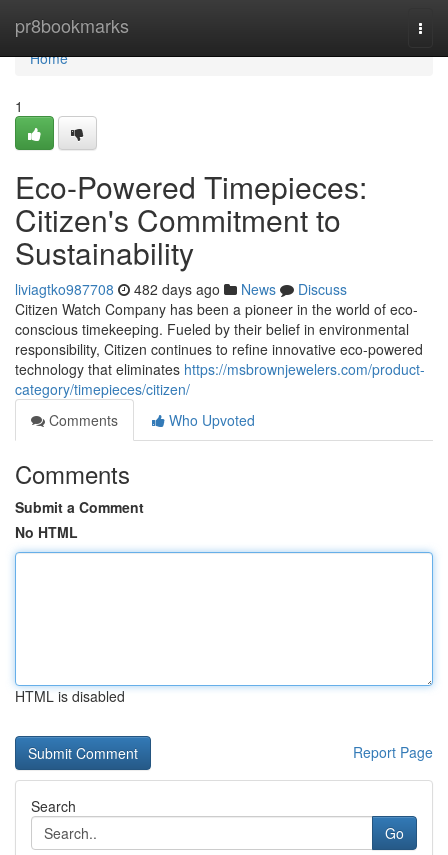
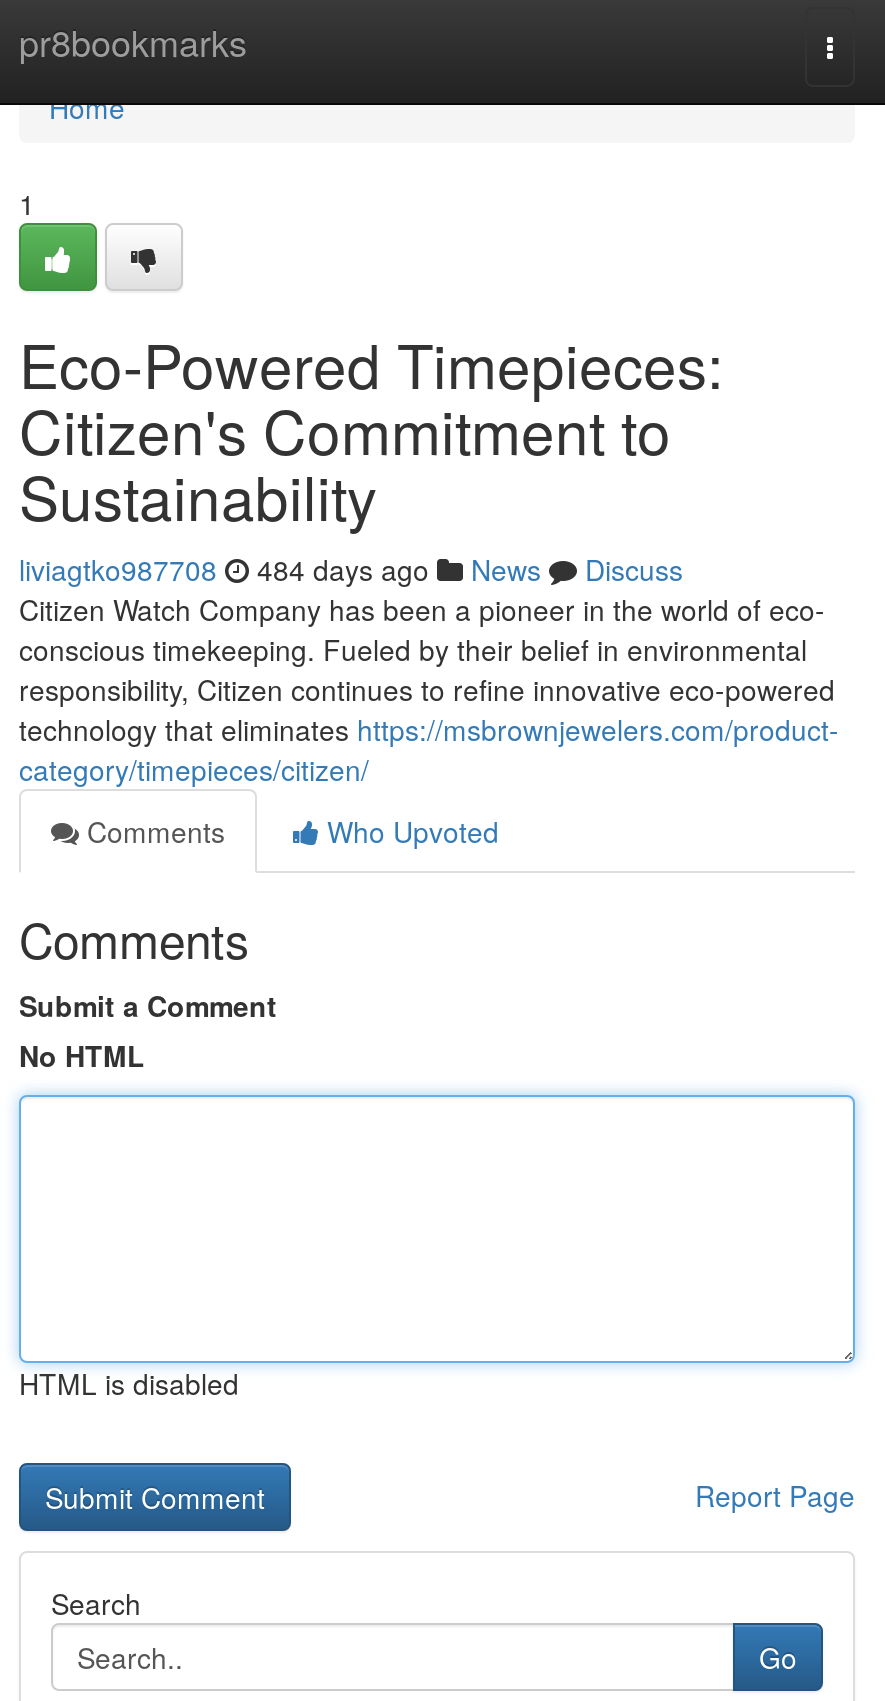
- liviagtko987708 482 days ago News Discuss
+ liviagtko987708 484 days ago News Discuss
